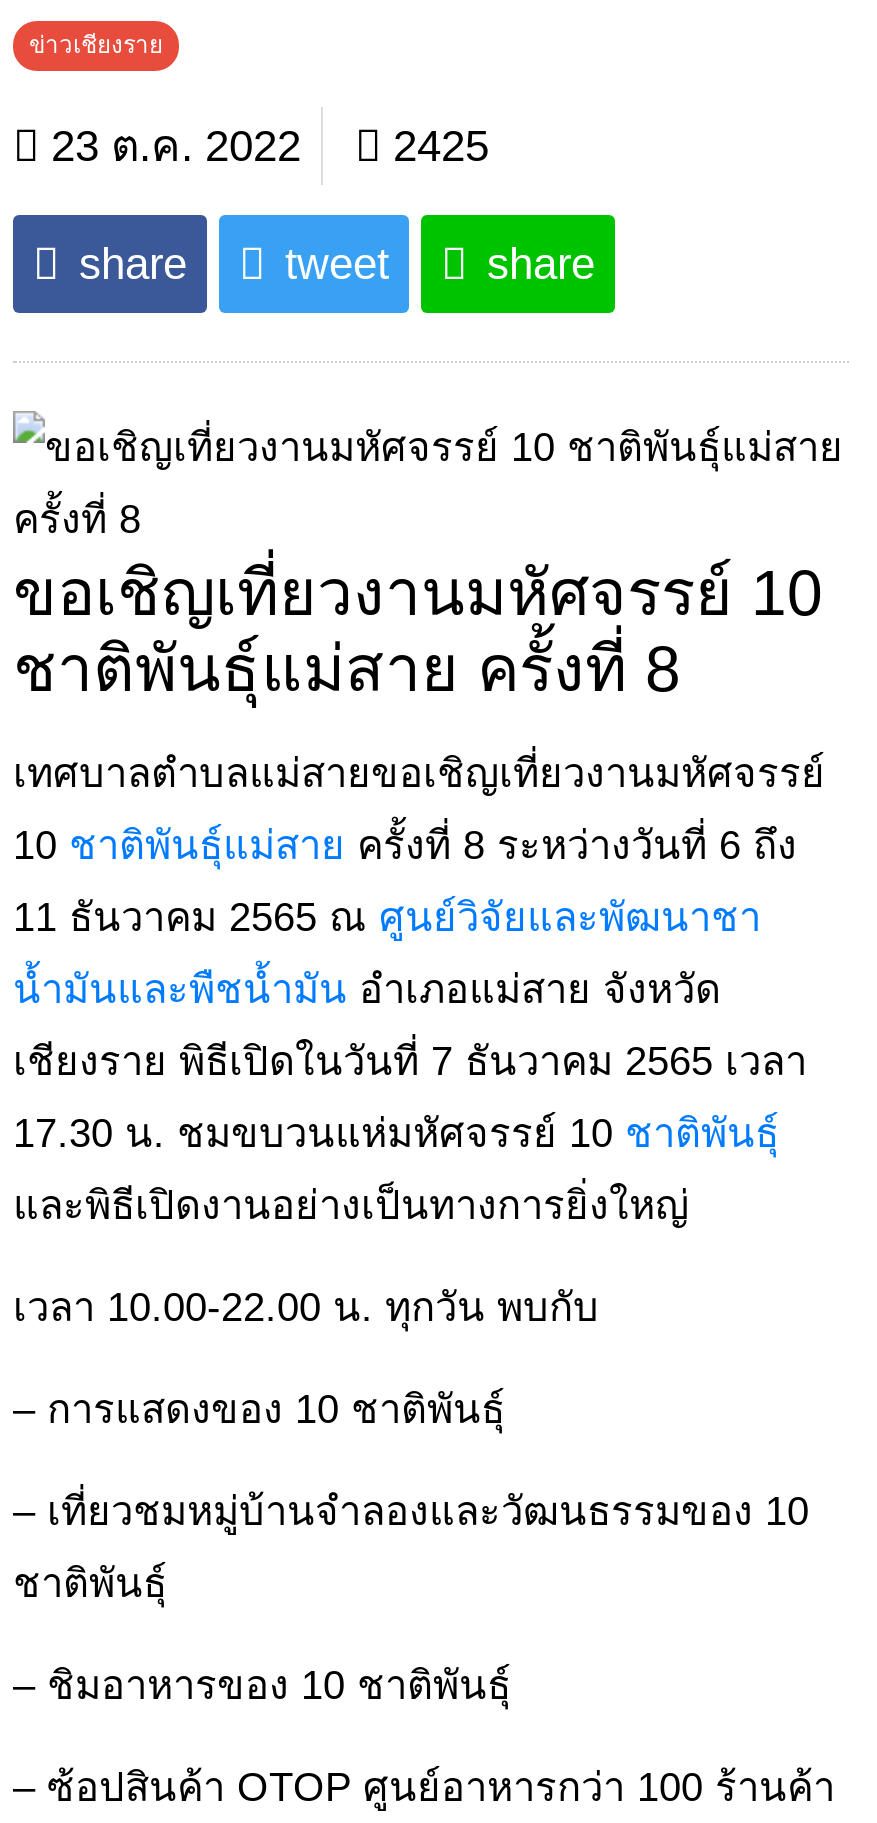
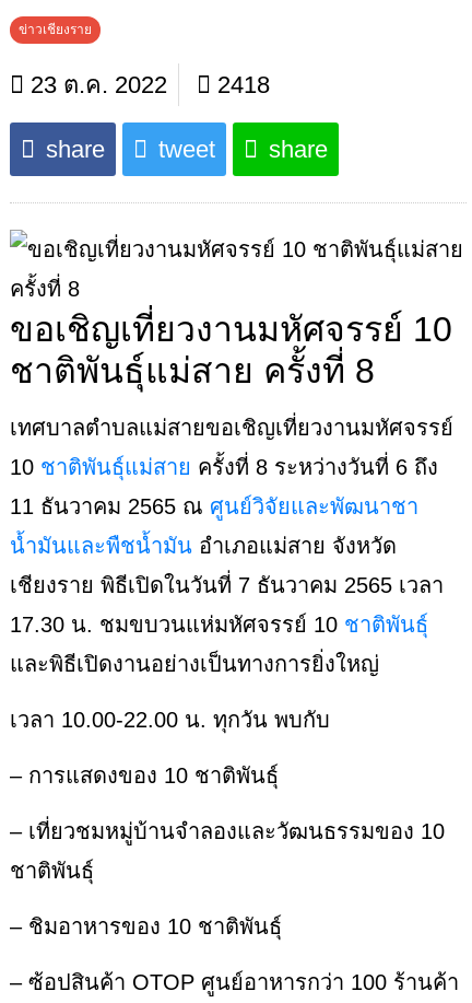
- 23 ต.ค. 2022 2425
+ 23 ต.ค. 2022 2418
